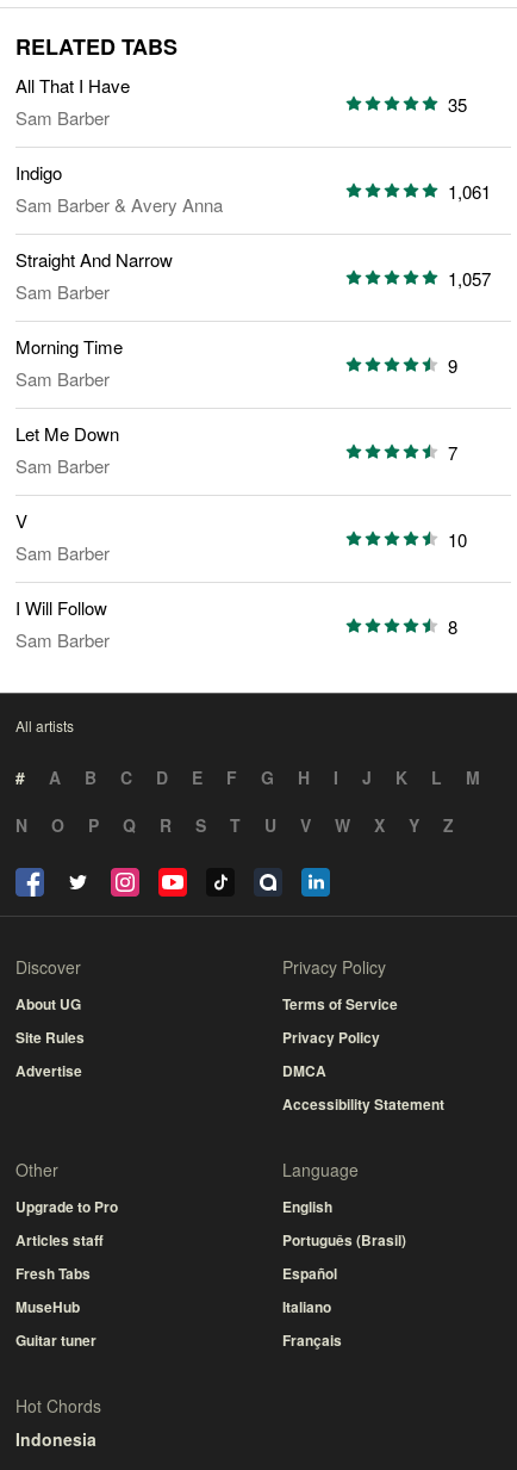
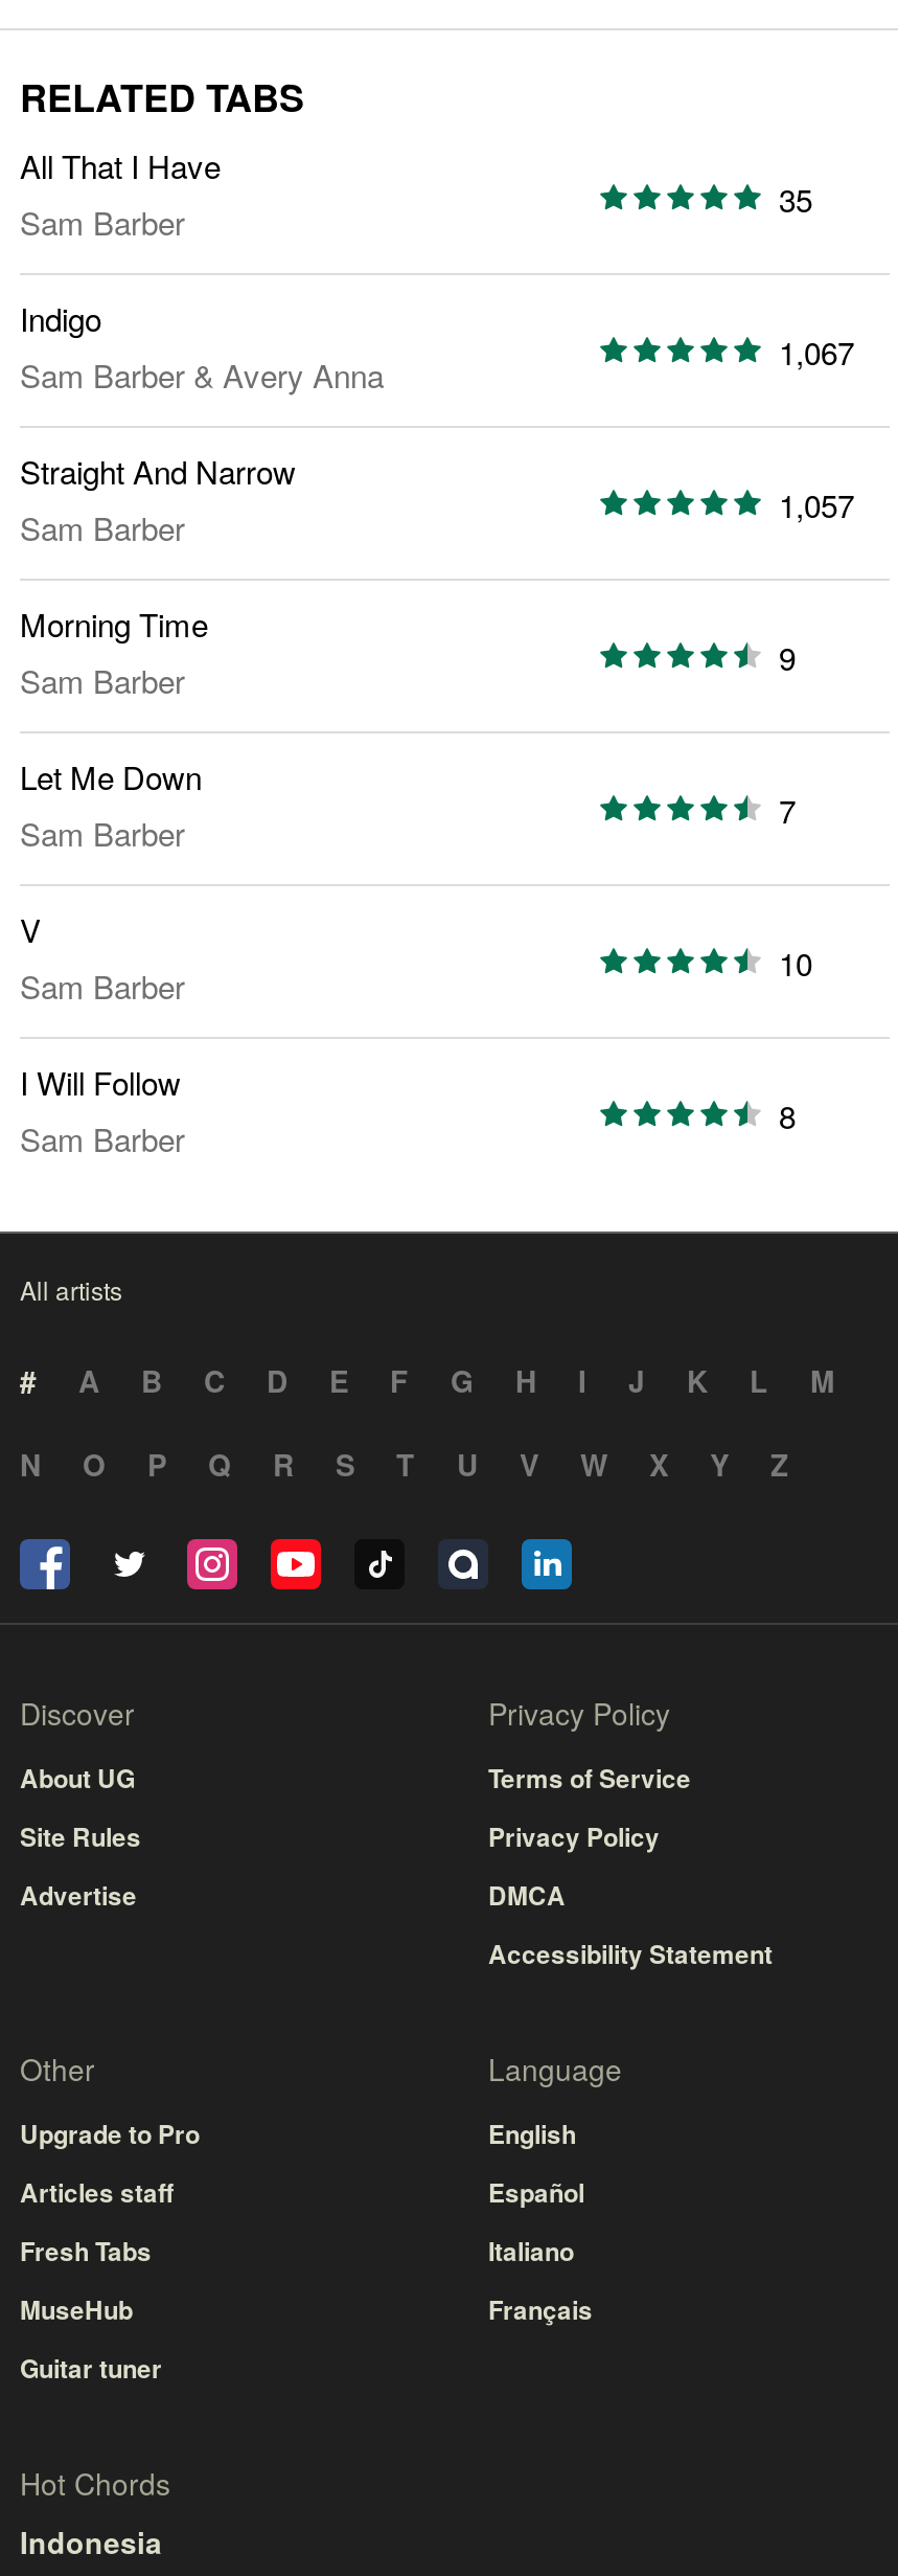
- 1,061
+ 1,067

- Português (Brasil)

moved up: Español | Italiano | Français
